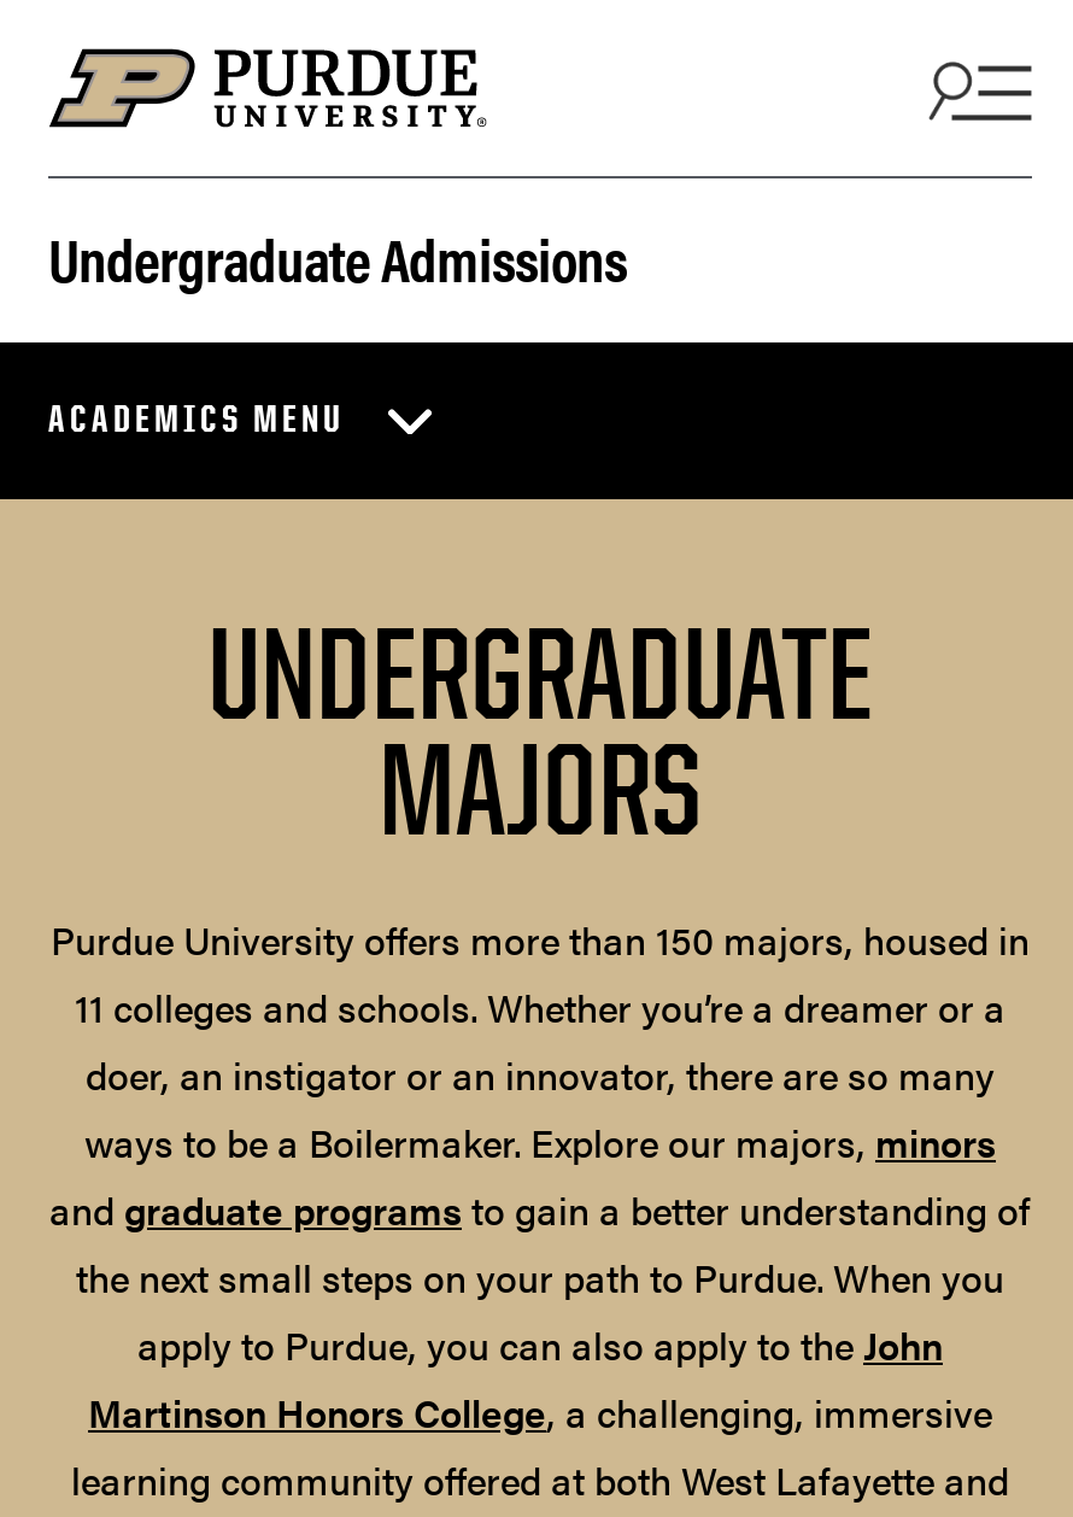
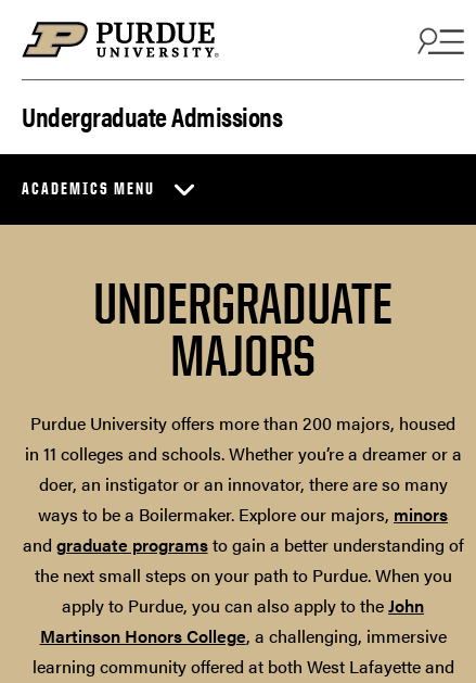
- Purdue University offers more than 150 majors, housed in
- 11 colleges and schools. Whether you’re a dreamer or a
+ Purdue University offers more than 200 majors, housed
+ in 11 colleges and schools. Whether you’re a dreamer or a
